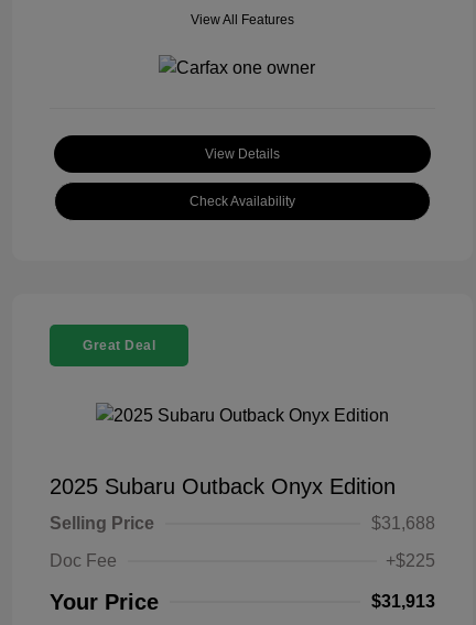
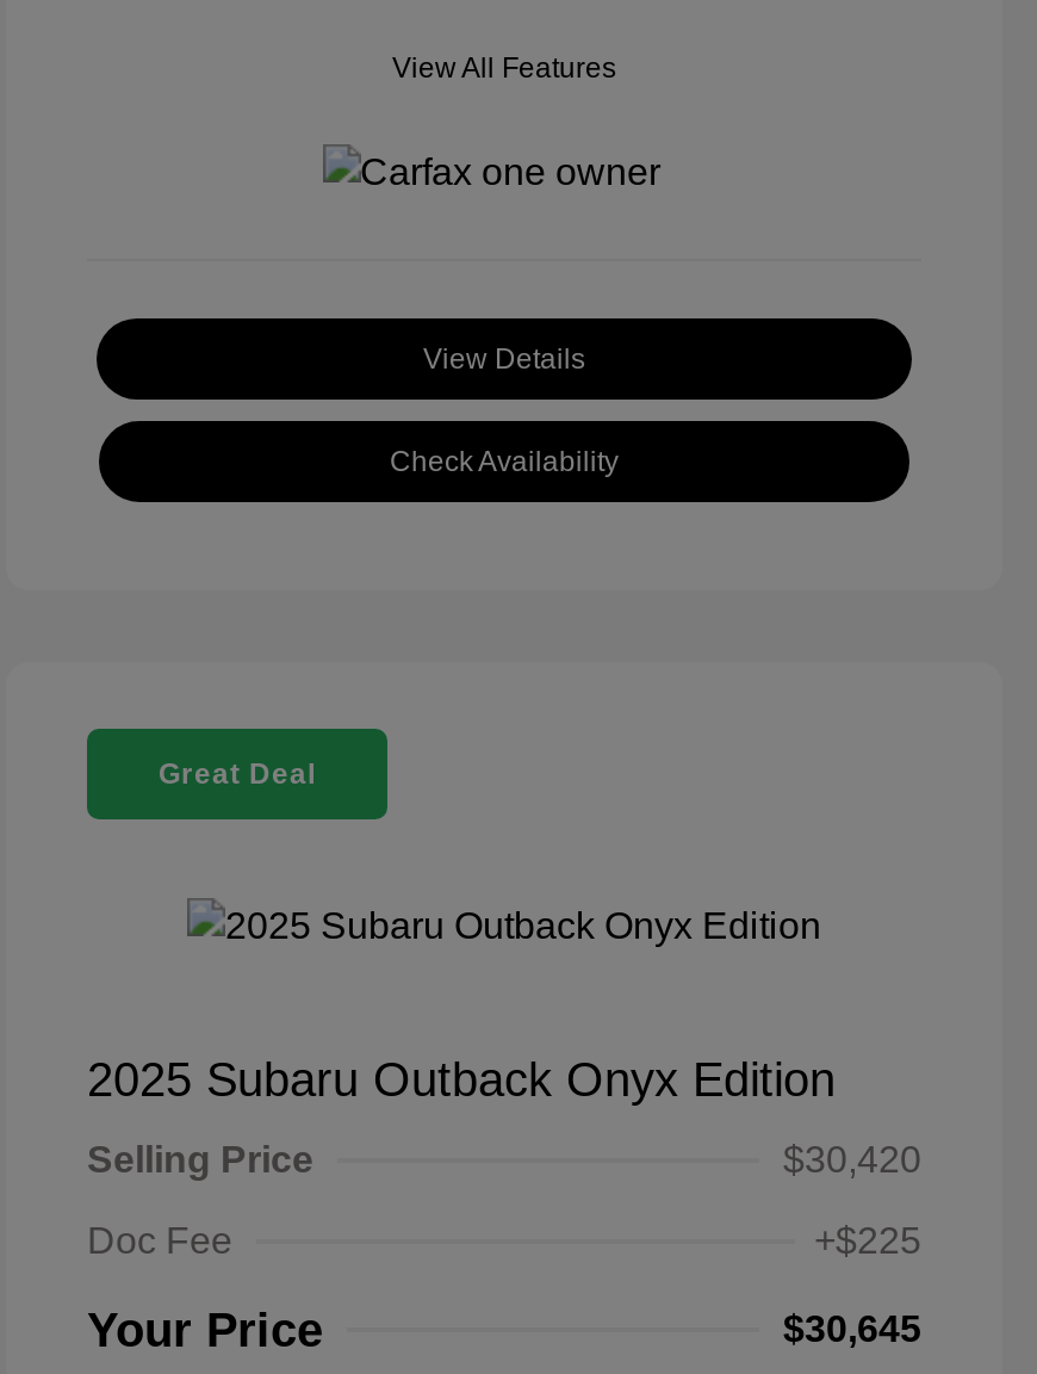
- $31,688
+ $30,420

- $31,913
+ $30,645
